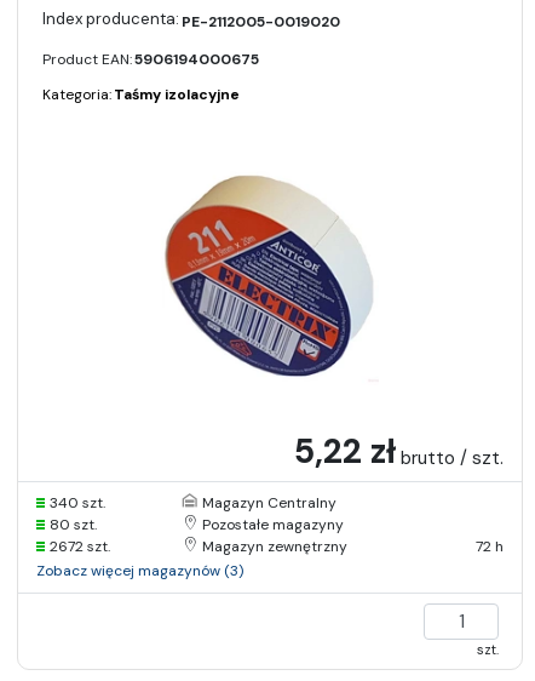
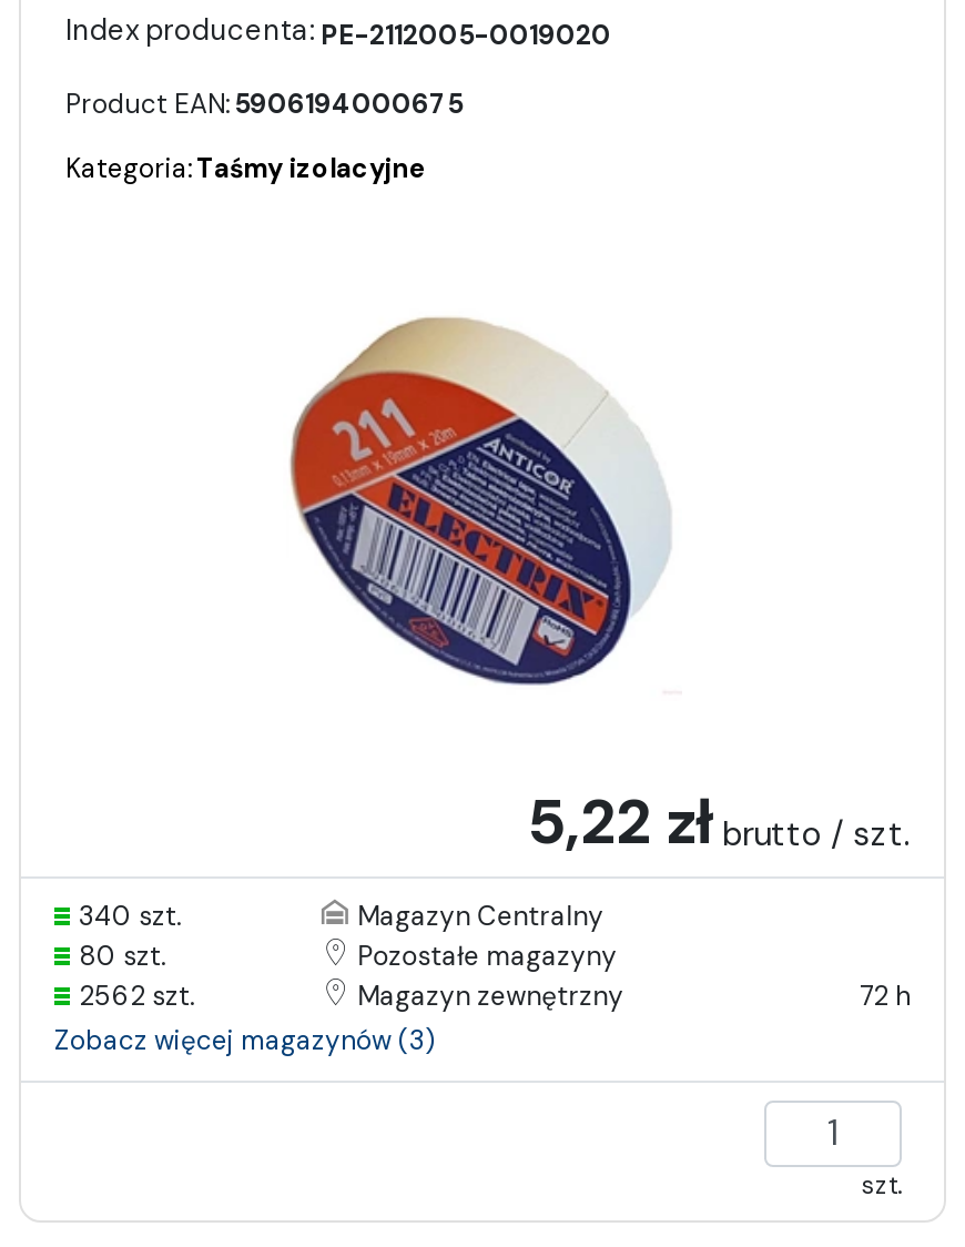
- 2672 szt.
+ 2562 szt.
